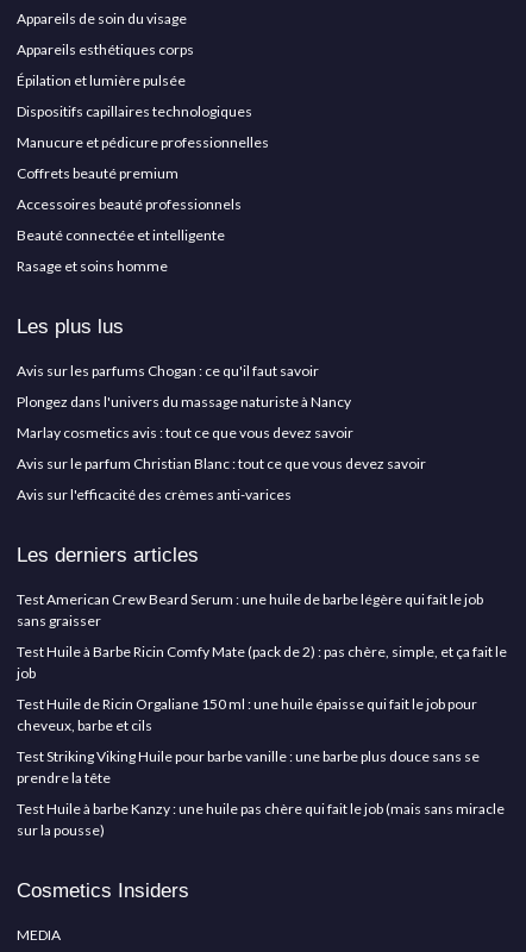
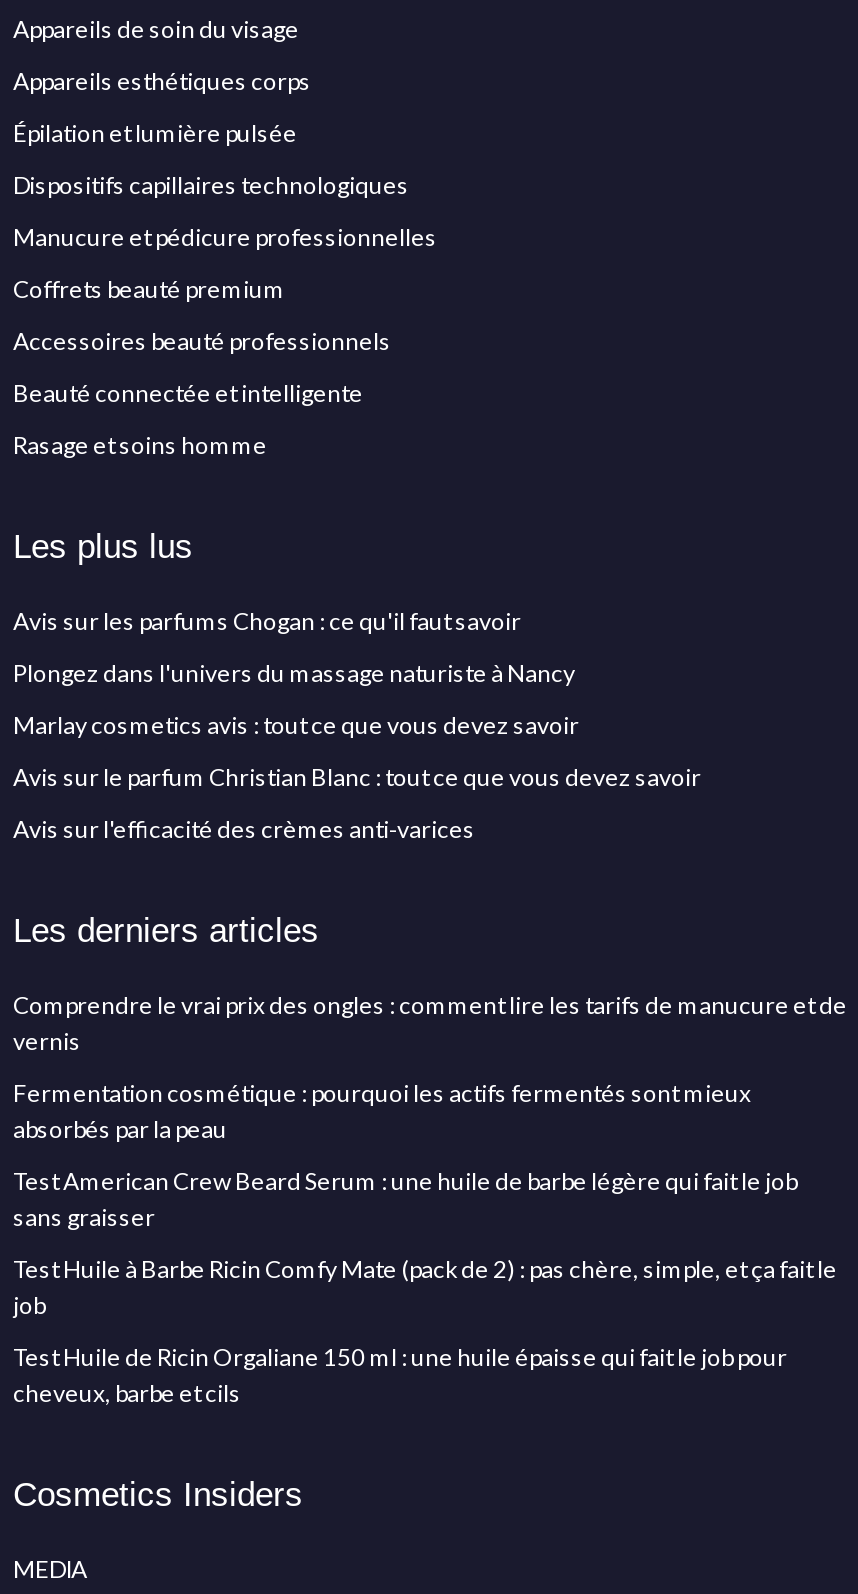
+ Comprendre le vrai prix des ongles : comment lire les tarifs de manucure et de
+ vernis
+ Fermentation cosmétique : pourquoi les actifs fermentés sont mieux
+ absorbés par la peau

moved down: Test American Crew Beard Serum : une huile de barbe légère qui fait le job | sans graisser | Test Huile à Barbe Ricin Comfy Mate (pack de 2) : pas chère, simple, et ça fait le | job | Test Huile de Ricin Orgaliane 150 ml : une huile épaisse qui fait le job pour | cheveux, barbe et cils

- Test Striking Viking Huile pour barbe vanille : une barbe plus douce sans se
- prendre la tête
- Test Huile à barbe Kanzy : une huile pas chère qui fait le job (mais sans miracle
- sur la pousse)
